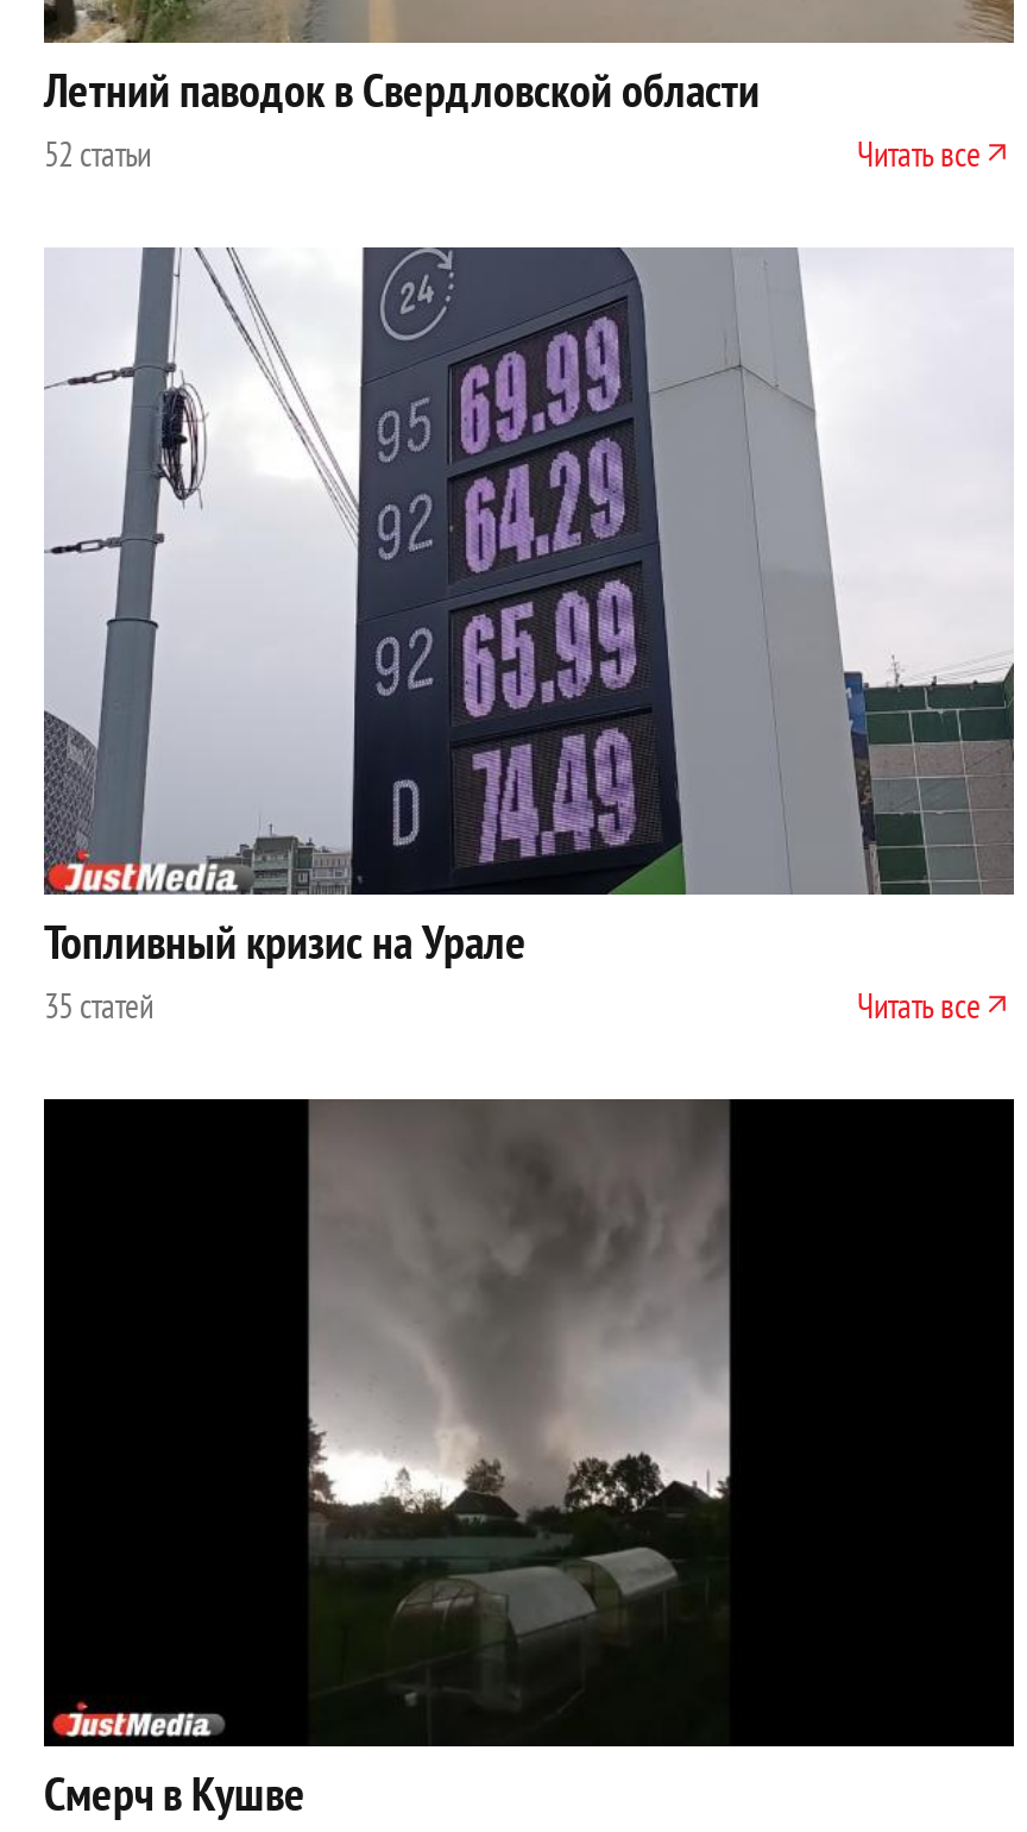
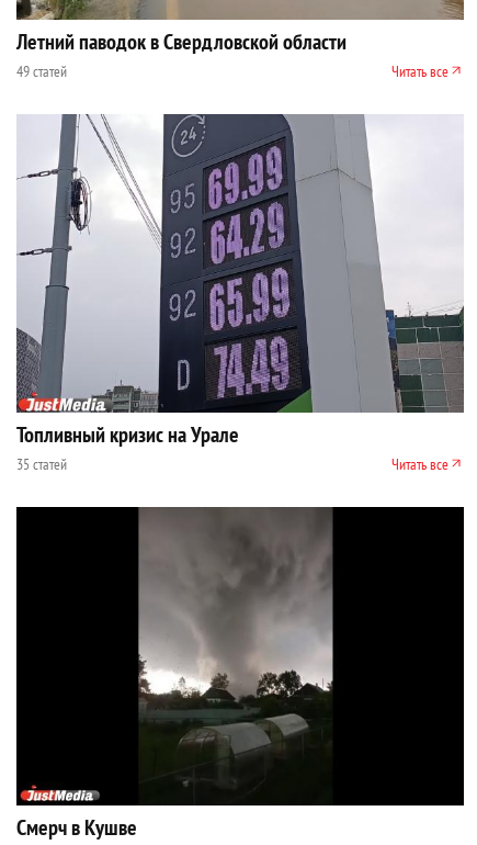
- 52 статьи
+ 49 статей
